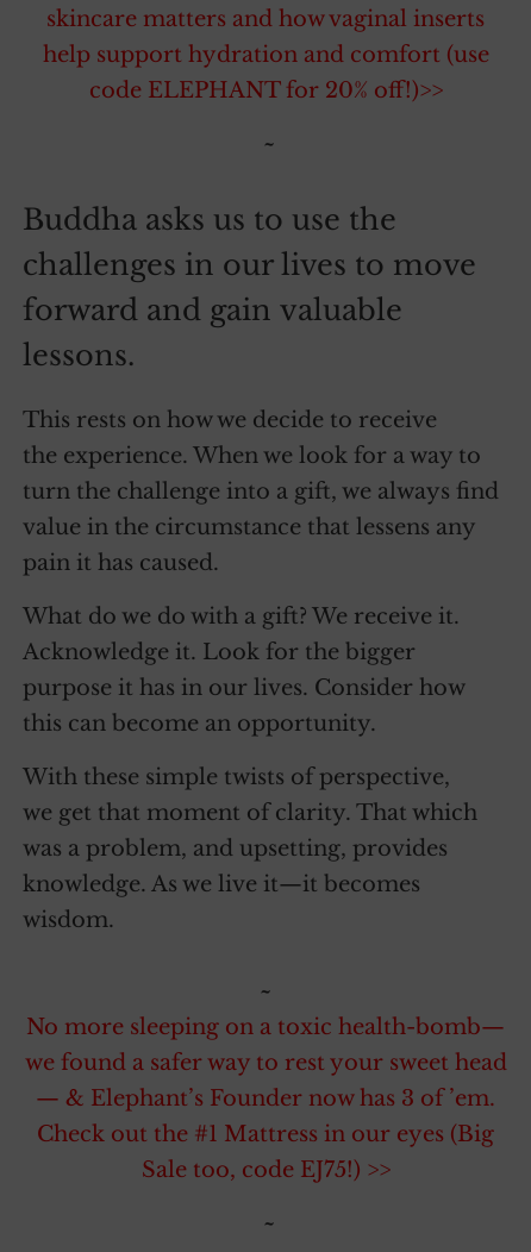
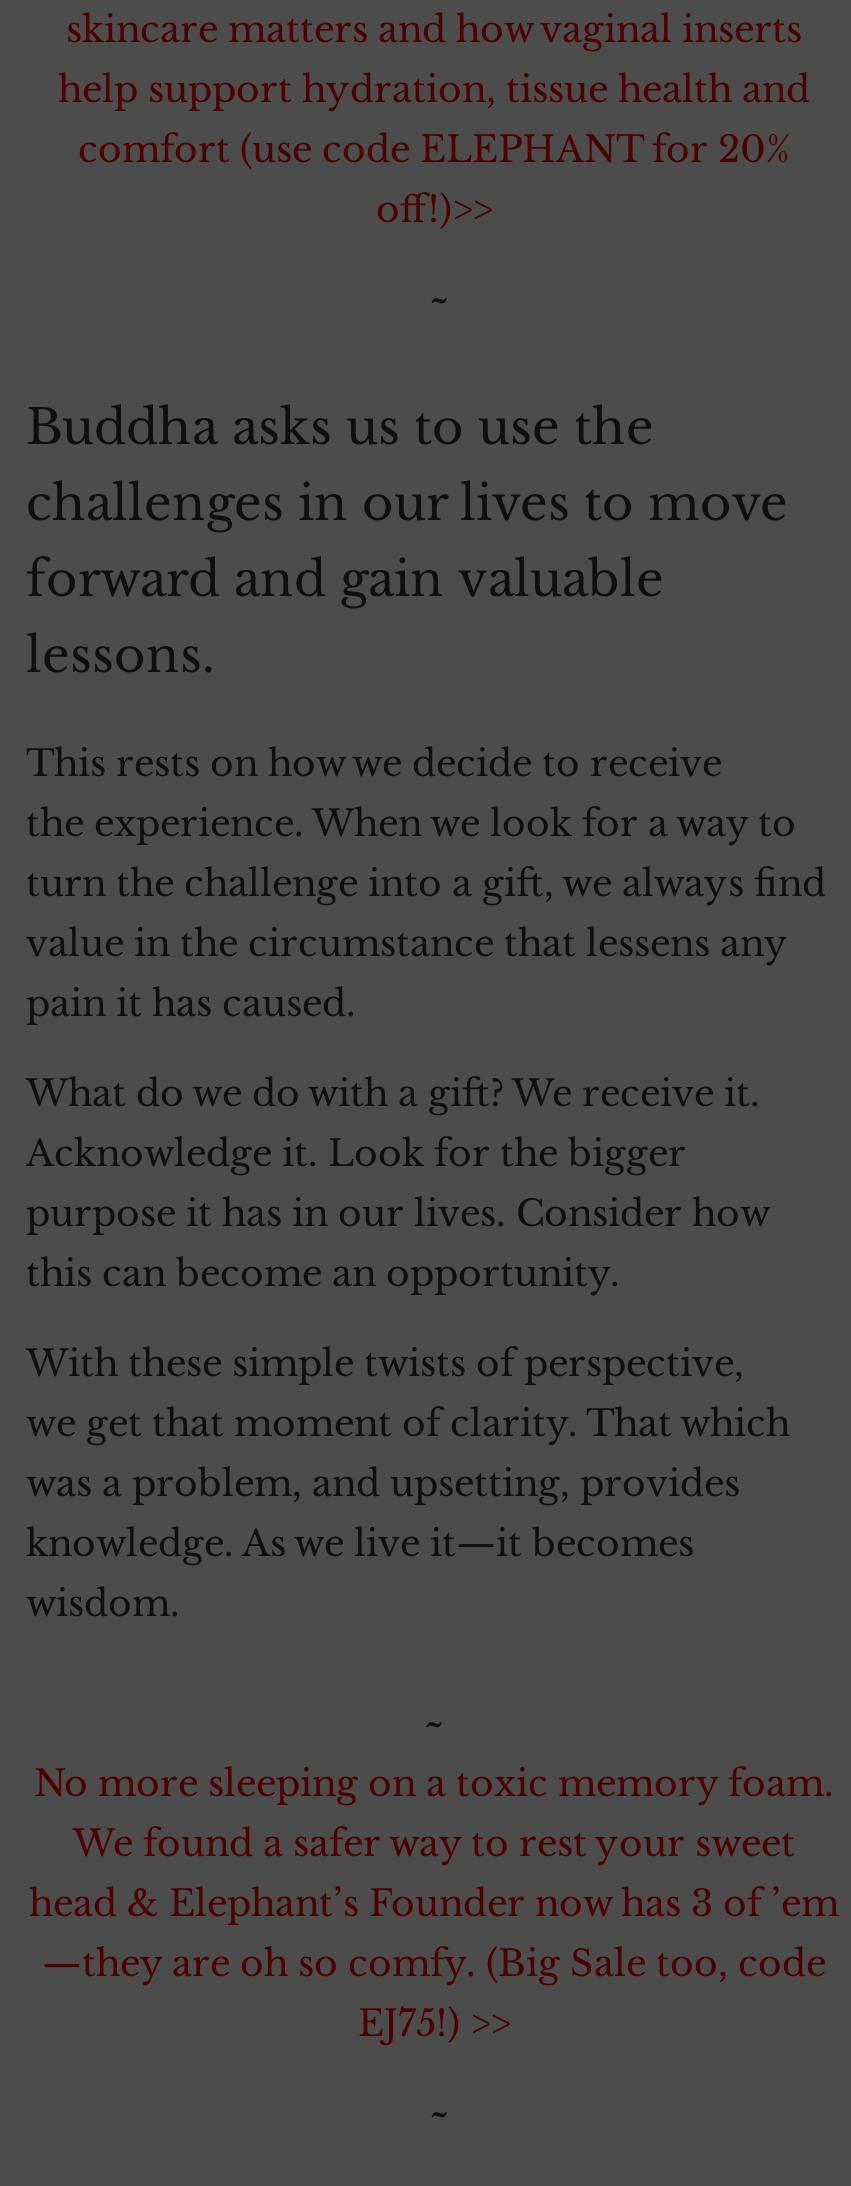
- help support hydration and comfort (use
- code ELEPHANT for 20% off!)>>
+ help support hydration, tissue health and
+ comfort (use code ELEPHANT for 20%
+ off!)>>

- No more sleeping on a toxic health-bomb—
- we found a safer way to rest your sweet head
- — & Elephant’s Founder now has 3 of ’em.
- Check out the #1 Mattress in our eyes (Big
- Sale too, code EJ75!) >>
+ No more sleeping on a toxic memory foam.
+ We found a safer way to rest your sweet
+ head & Elephant’s Founder now has 3 of ’em
+ —they are oh so comfy. (Big Sale too, code
+ EJ75!) >>
